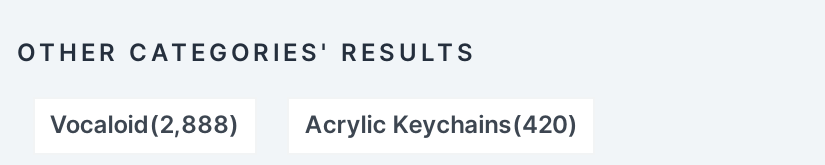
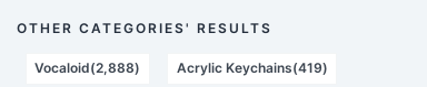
- Acrylic Keychains(420)
+ Acrylic Keychains(419)
